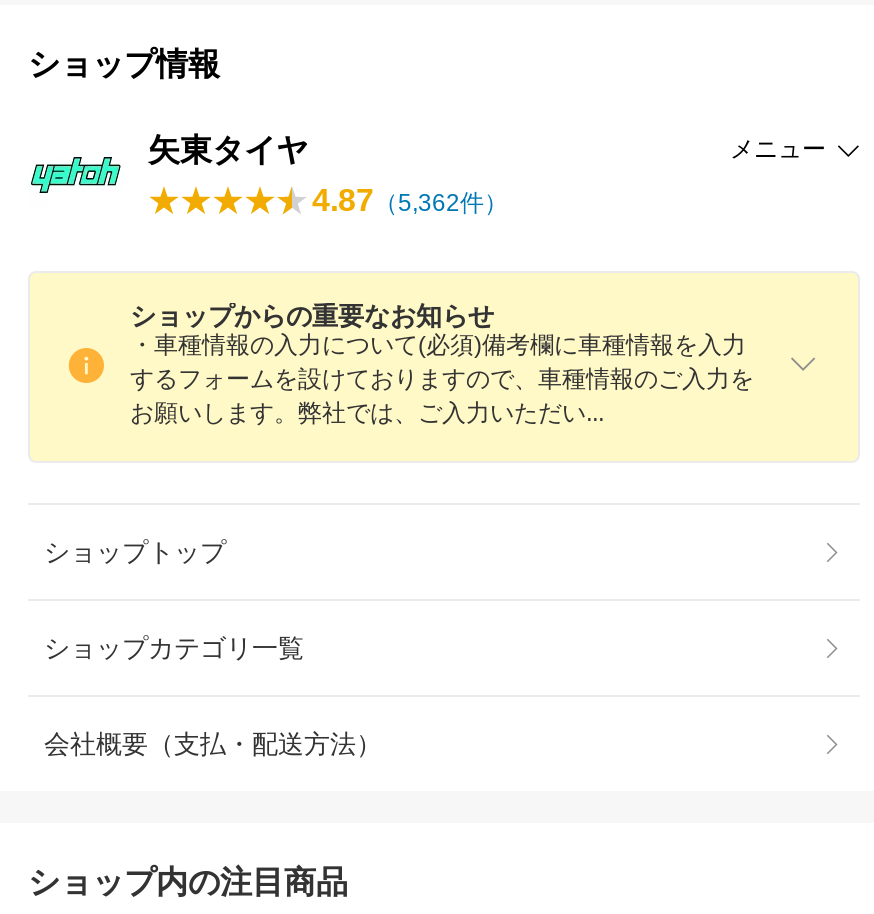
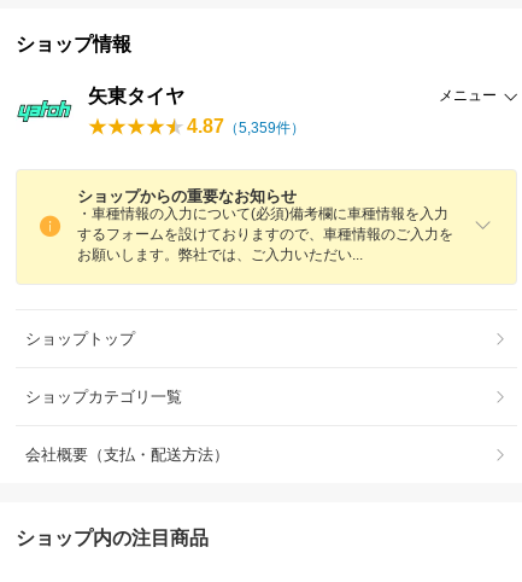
- 4.87（5,362件）
+ 4.87（5,359件）
